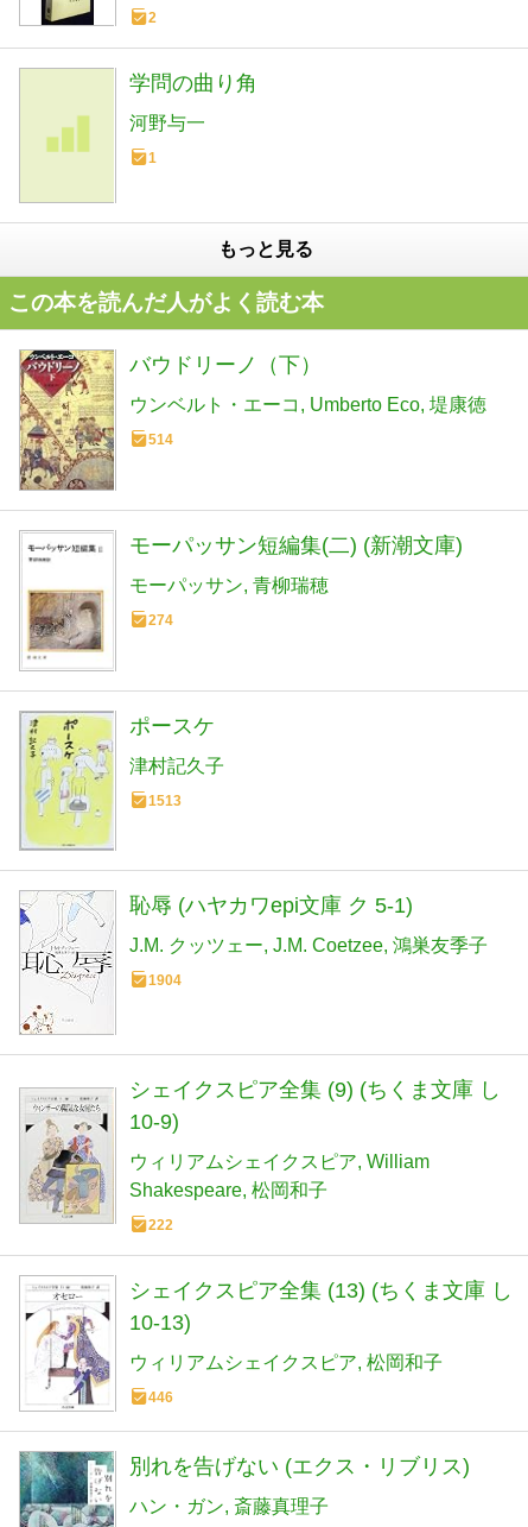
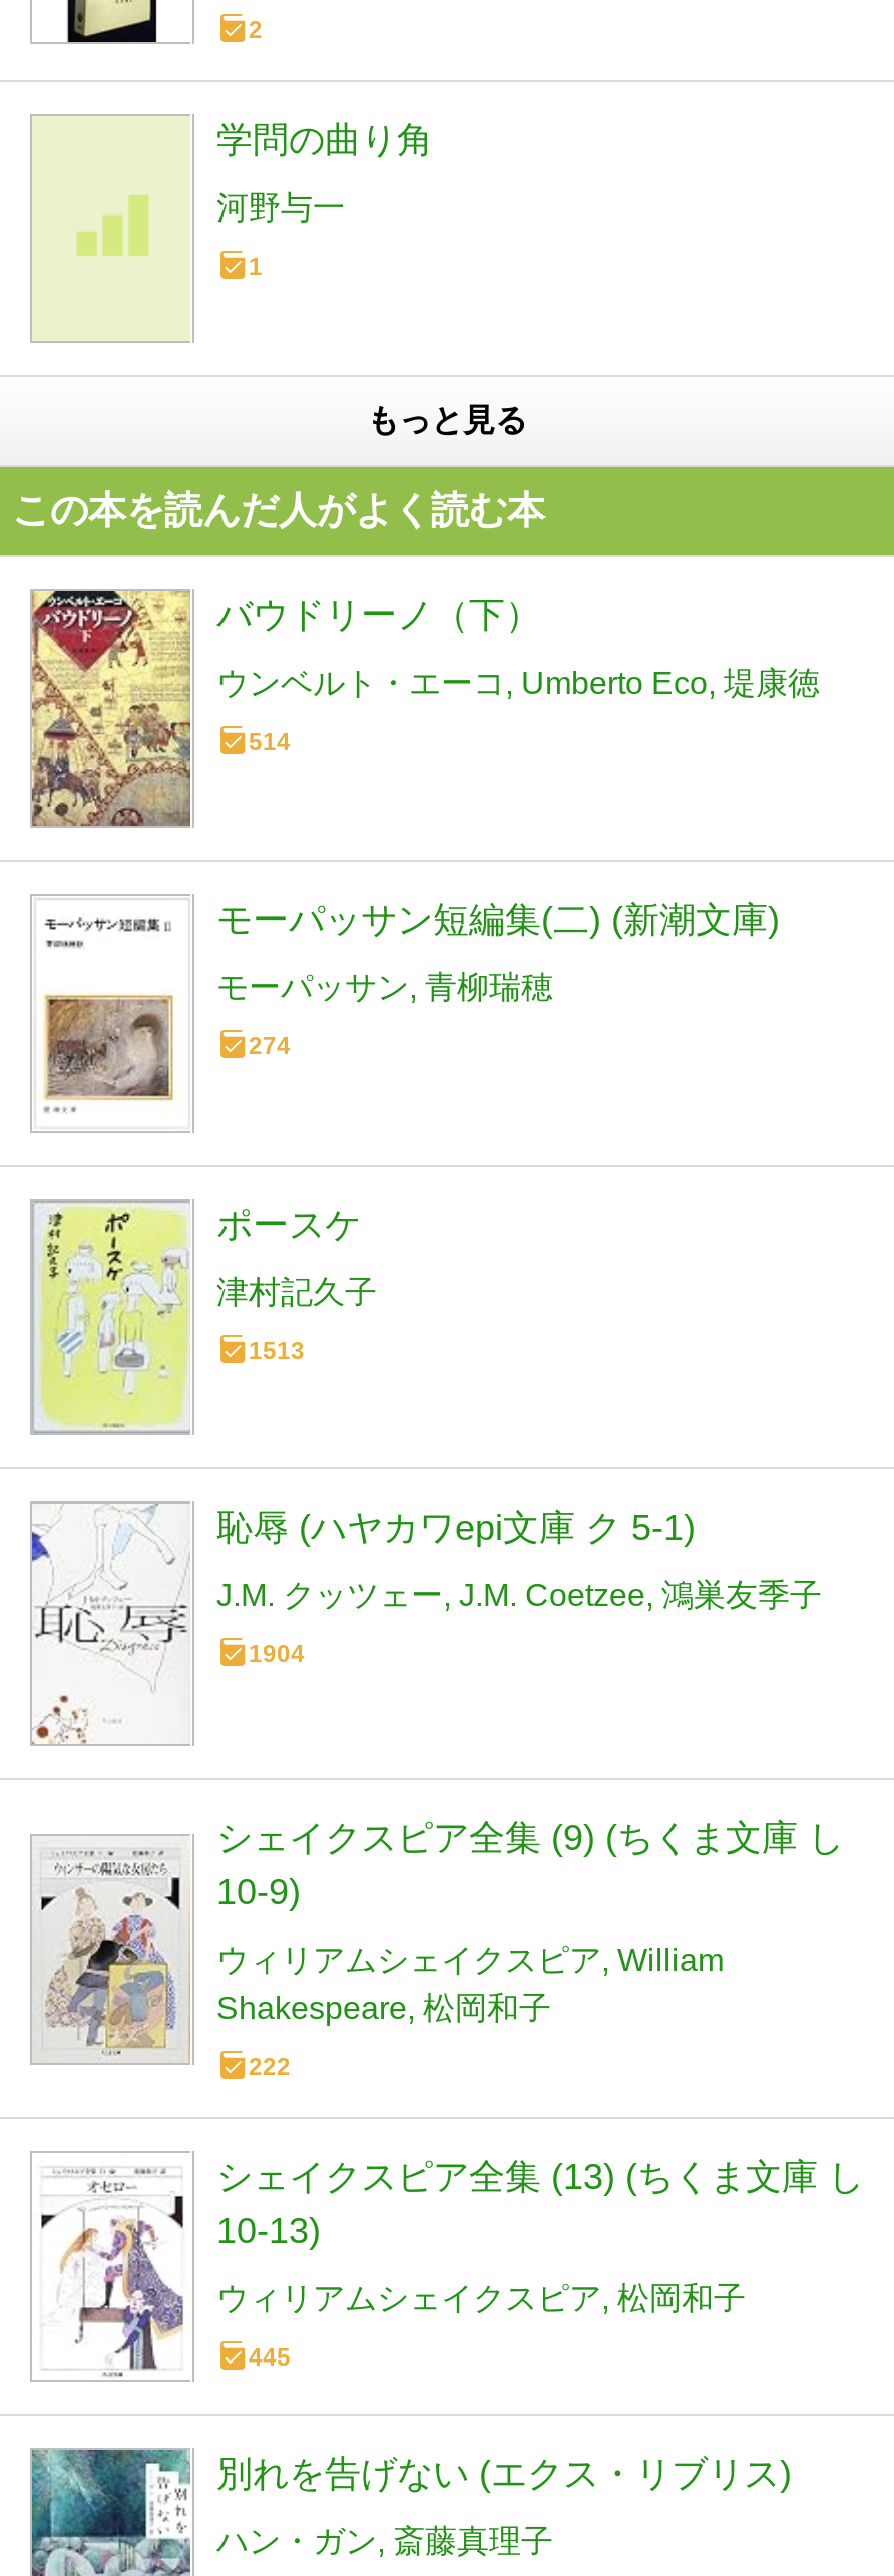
- 446
+ 445
